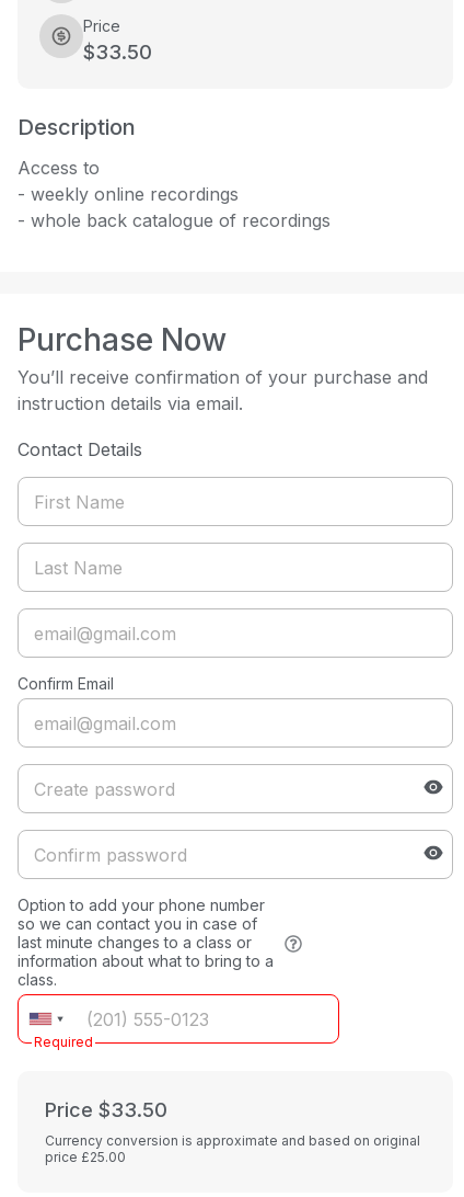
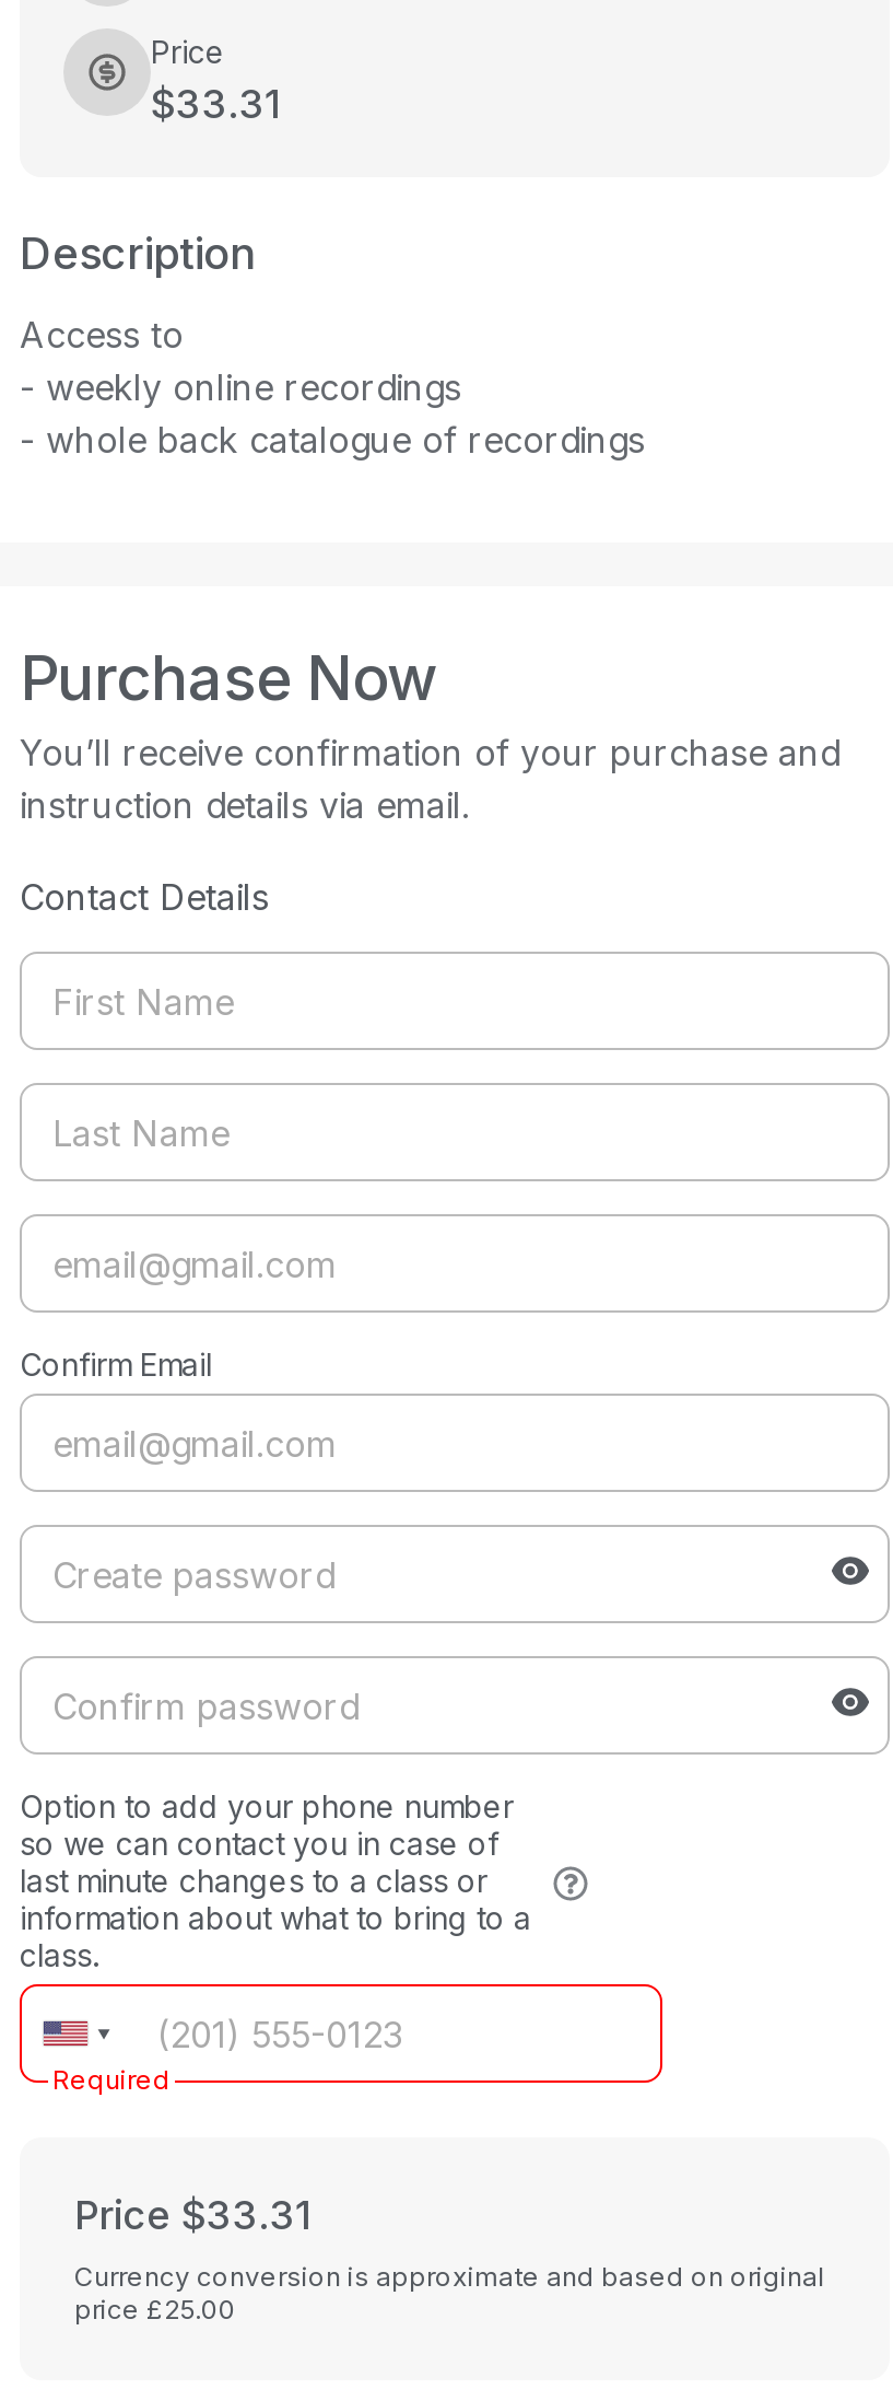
- $33.50
+ $33.31

- Price $33.50
+ Price $33.31
